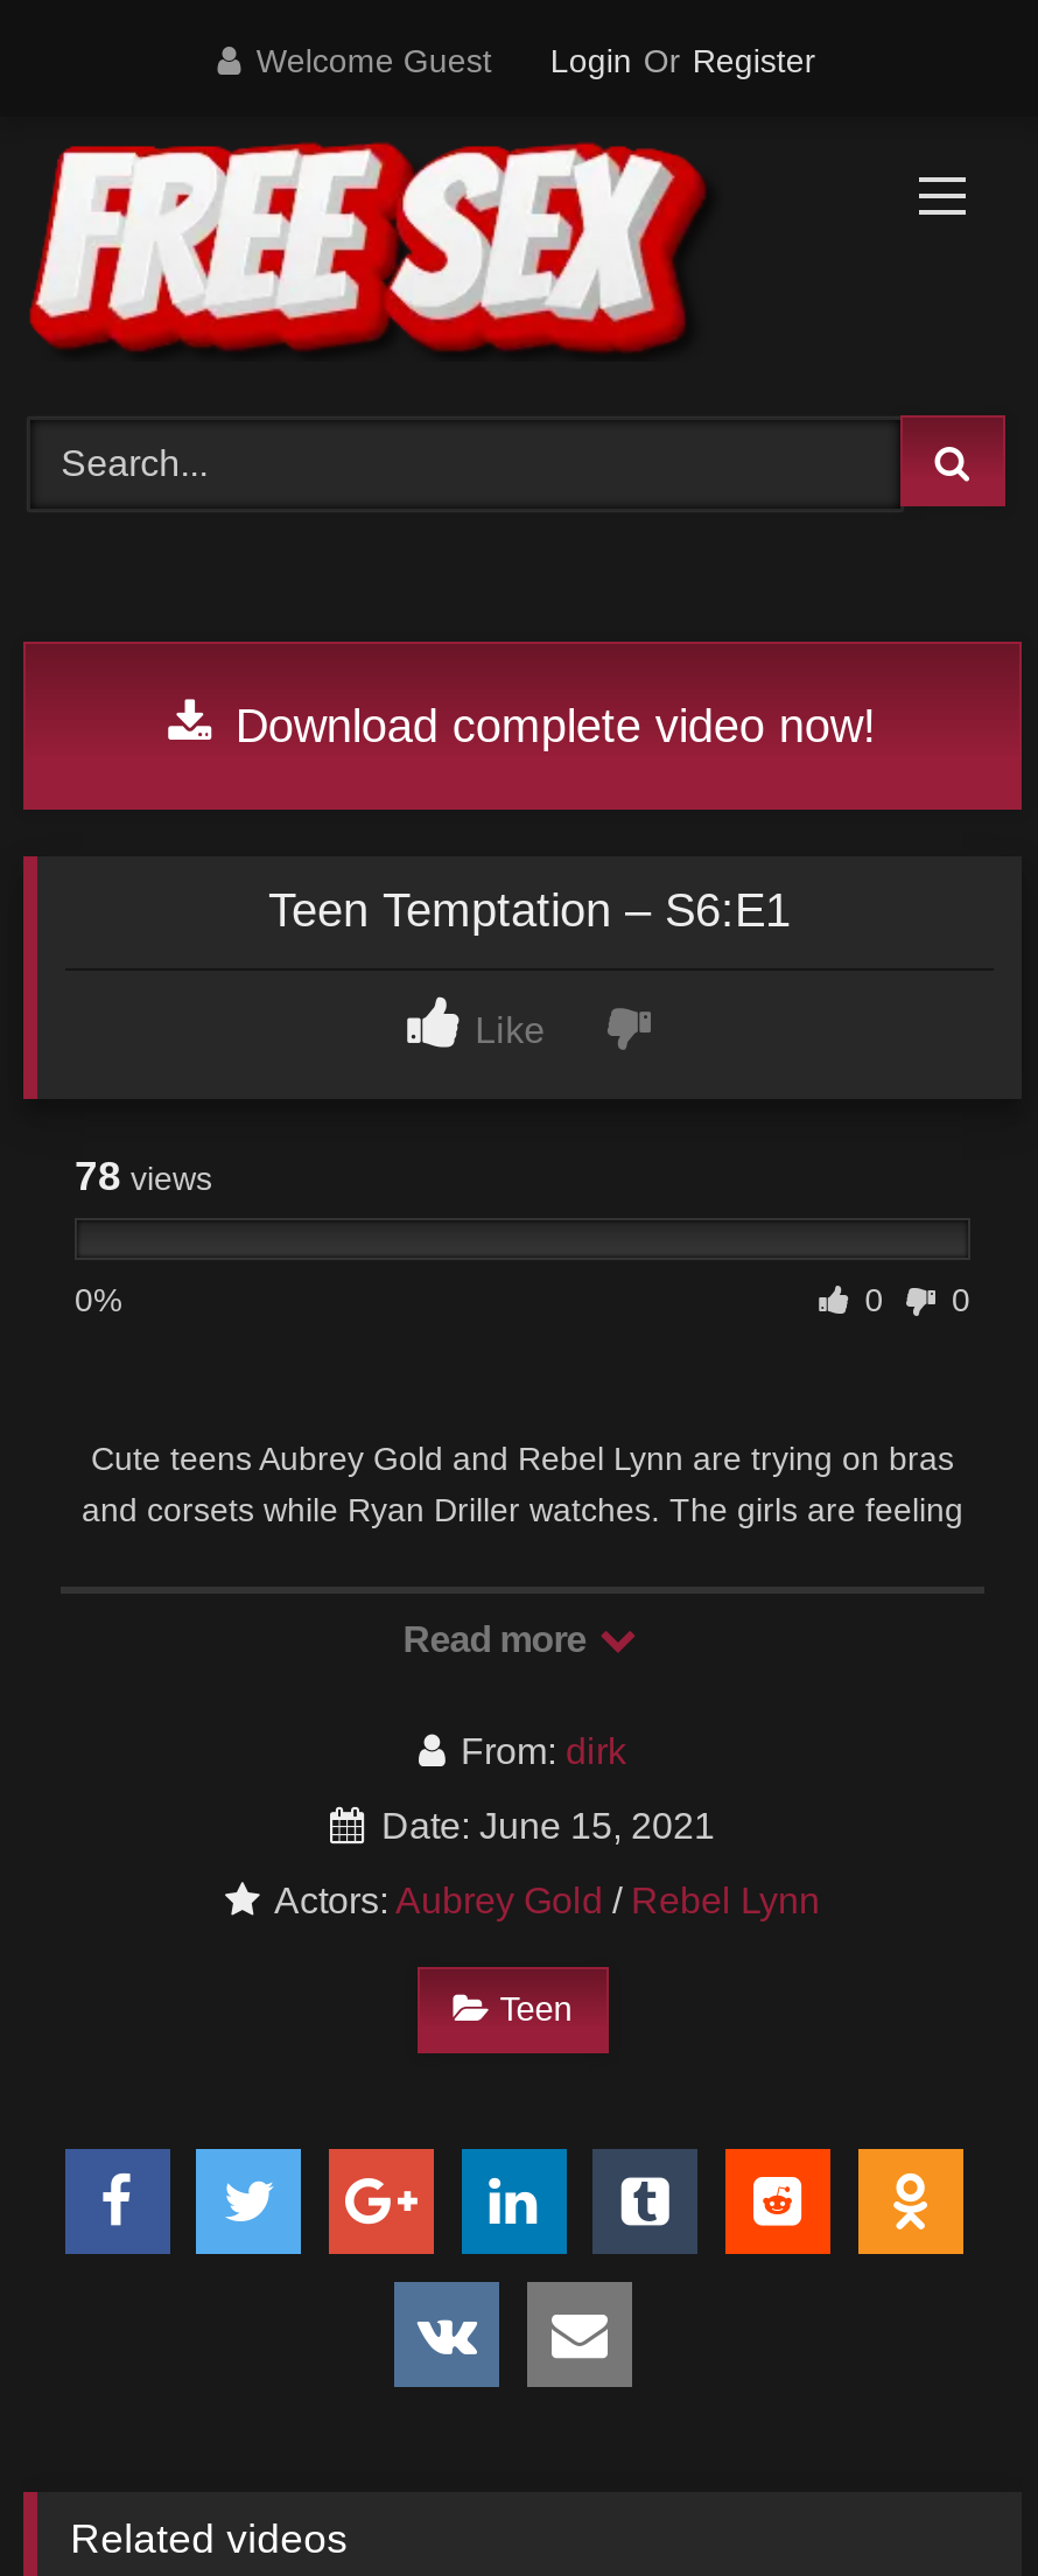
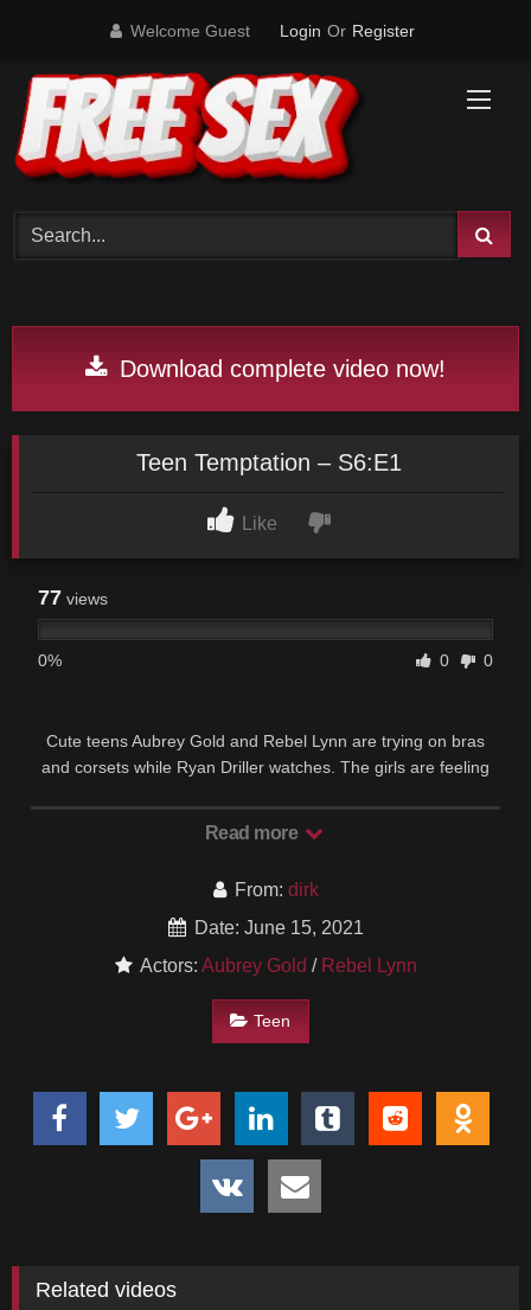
- 78 views
+ 77 views
